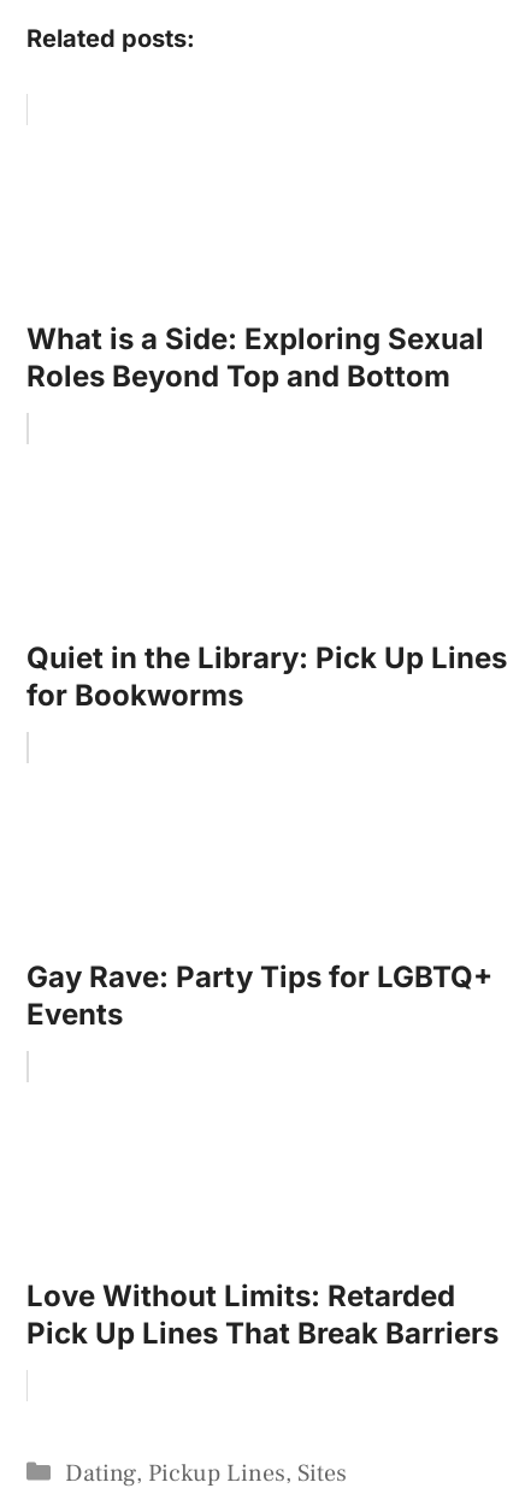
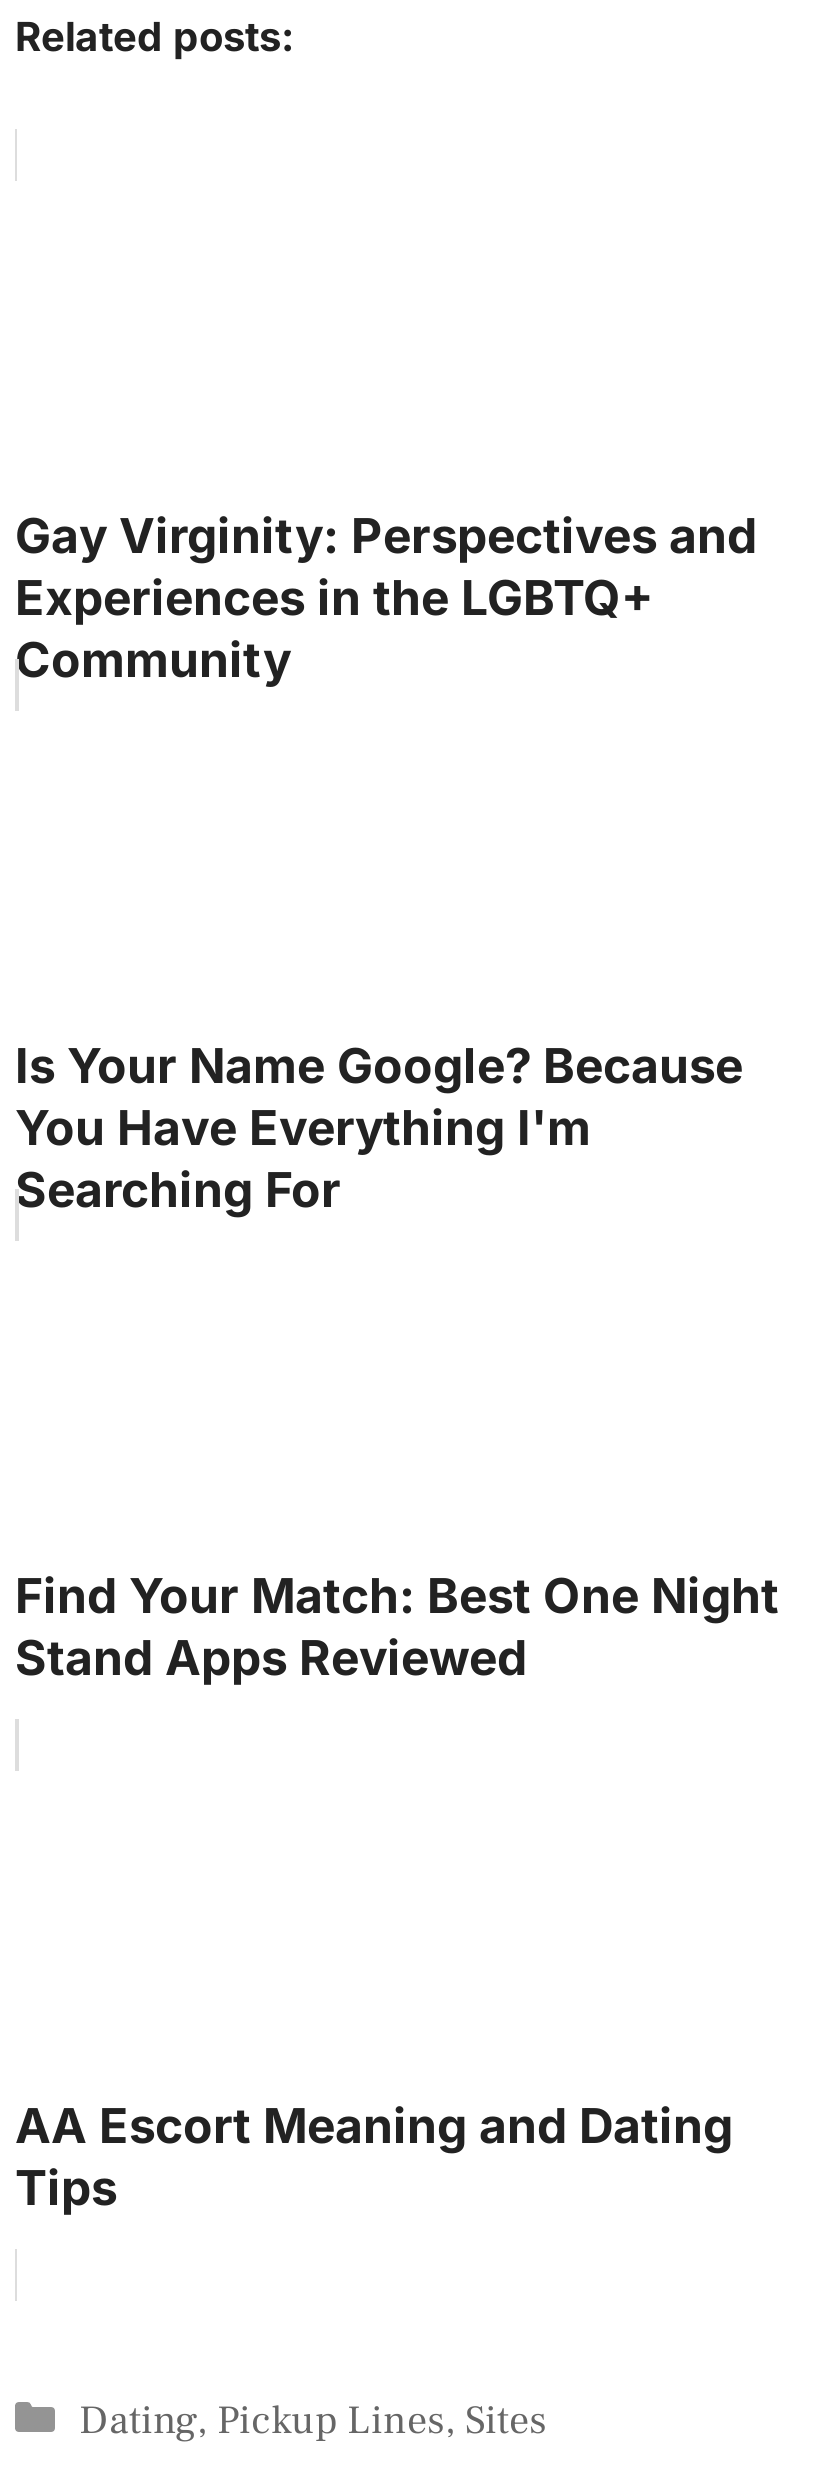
- What is a Side: Exploring Sexual
- Roles Beyond Top and Bottom
+ Gay Virginity: Perspectives and
+ Experiences in the LGBTQ+
+ Community

- Quiet in the Library: Pick Up Lines
- for Bookworms
+ Is Your Name Google? Because
+ You Have Everything I'm
+ Searching For

- Gay Rave: Party Tips for LGBTQ+
- Events
+ Find Your Match: Best One Night
+ Stand Apps Reviewed

- Love Without Limits: Retarded
- Pick Up Lines That Break Barriers
+ AA Escort Meaning and Dating
+ Tips
